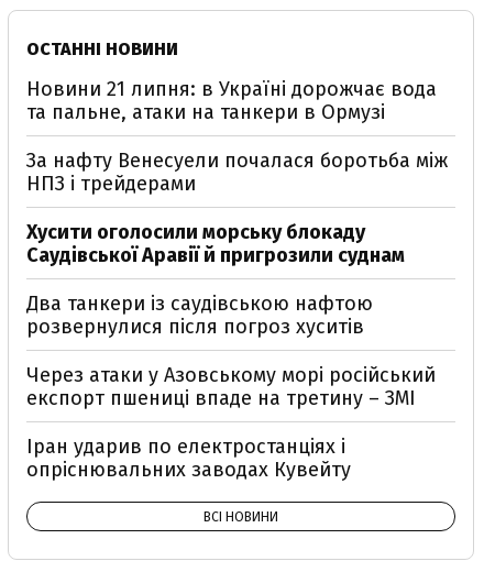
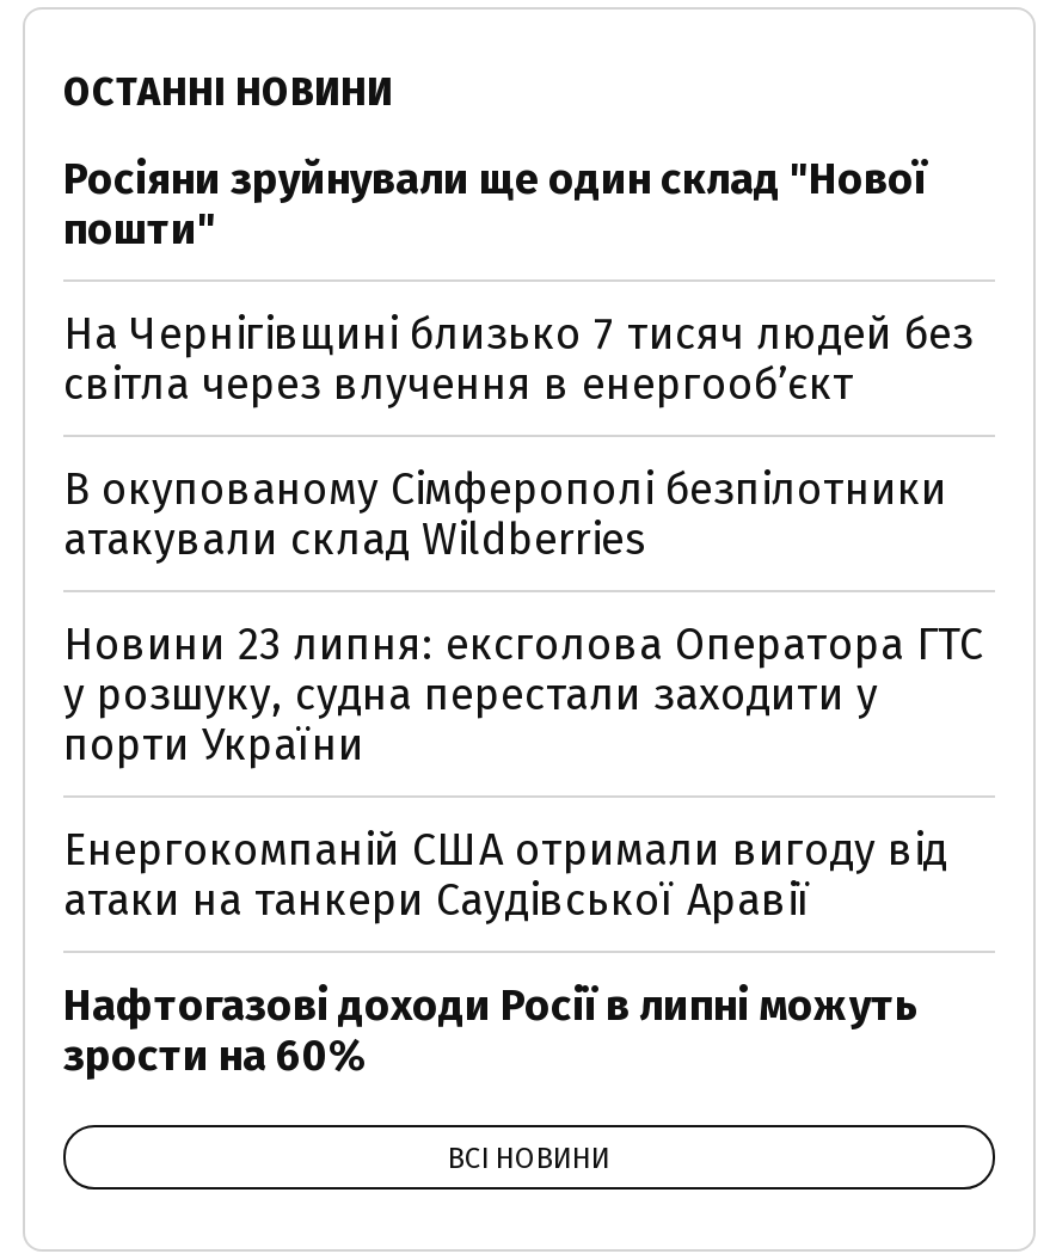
- Новини 21 липня: в Україні дорожчає вода
- та пальне, атаки на танкери в Ормузі
+ Росіяни зруйнували ще один склад "Нової
+ пошти"

- За нафту Венесуели почалася боротьба між
- НПЗ і трейдерами
+ На Чернігівщині близько 7 тисяч людей без
+ світла через влучення в енергообʼєкт

- Хусити оголосили морську блокаду
- Саудівської Аравії й пригрозили суднам
+ В окупованому Сімферополі безпілотники
+ атакували склад Wildberries

- Два танкери із саудівською нафтою
- розвернулися після погроз хуситів
+ Новини 23 липня: ексголова Оператора ГТС
+ у розшуку, судна перестали заходити у
+ порти України

- Через атаки у Азовському морі російський
- експорт пшениці впаде на третину – ЗМІ
+ Енергокомпаній США отримали вигоду від
+ атаки на танкери Саудівської Аравії

- Іран ударив по електростанціях і
- опріснювальних заводах Кувейту
+ Нафтогазові доходи Росії в липні можуть
+ зрости на 60%
